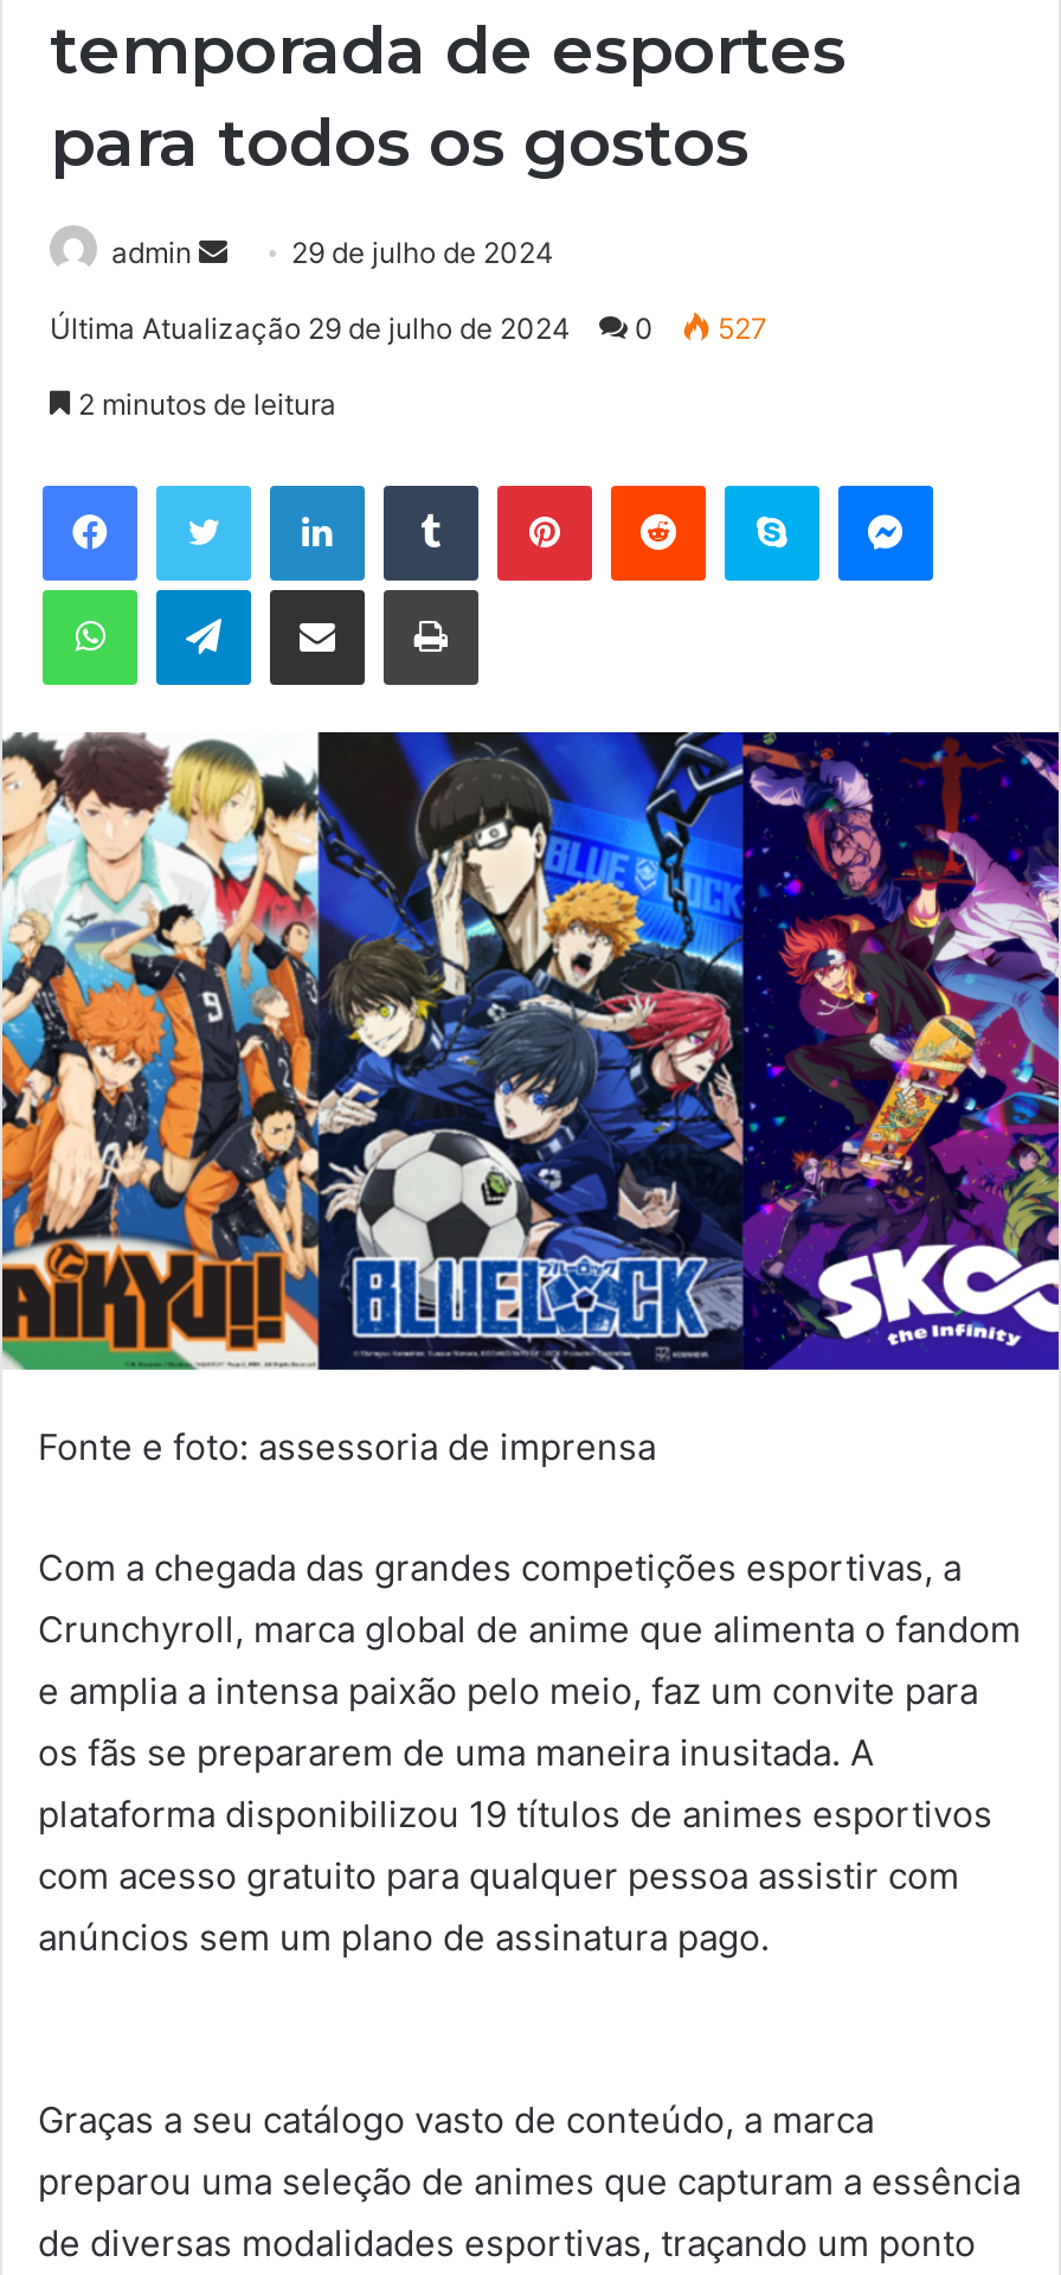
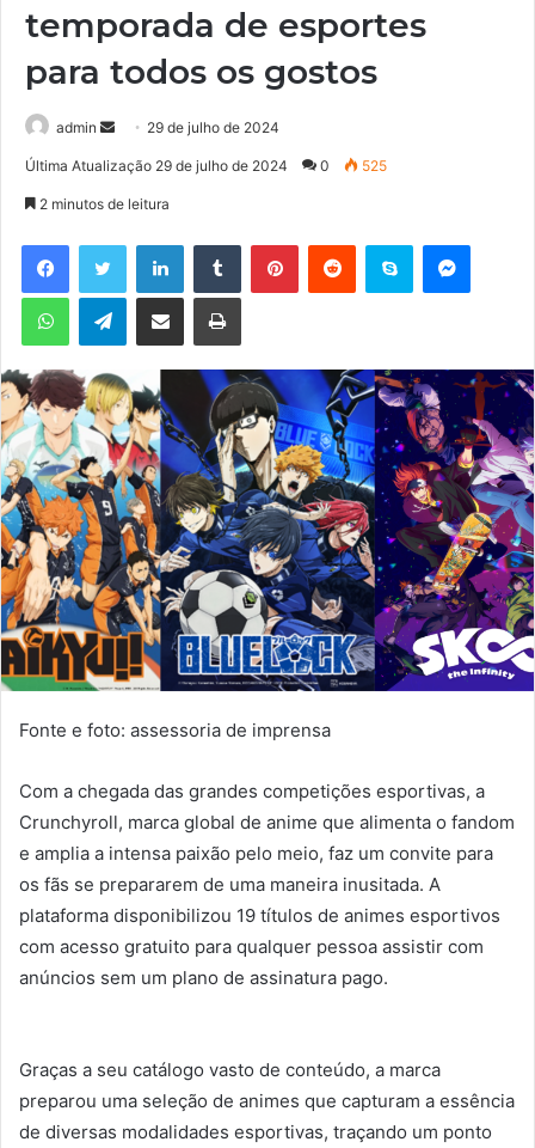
- Última Atualização 29 de julho de 2024 0 527
+ Última Atualização 29 de julho de 2024 0 525
